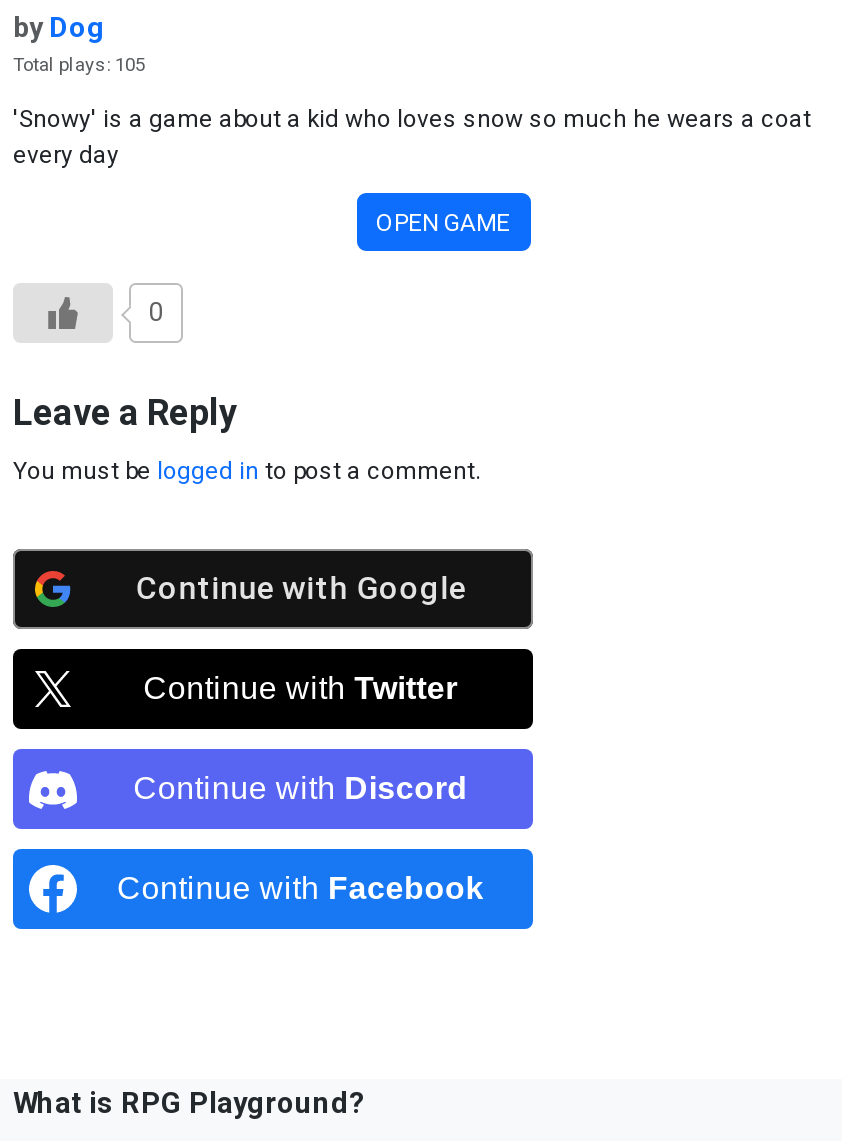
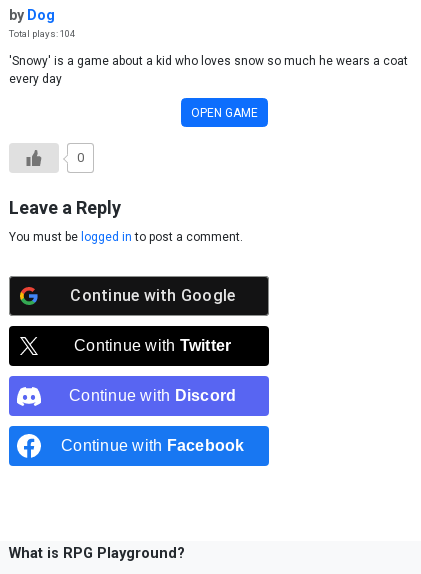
- Total plays: 105
+ Total plays: 104
